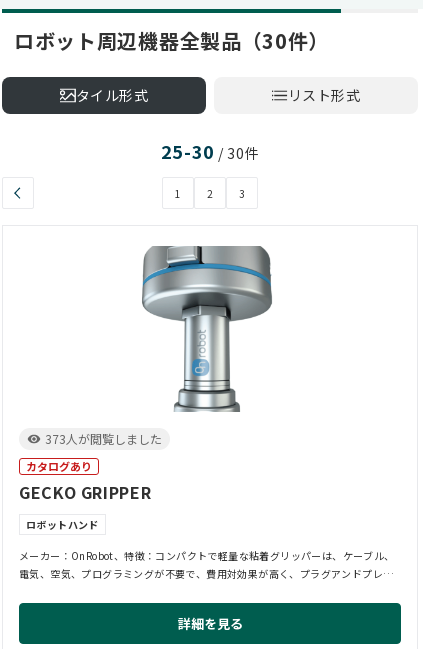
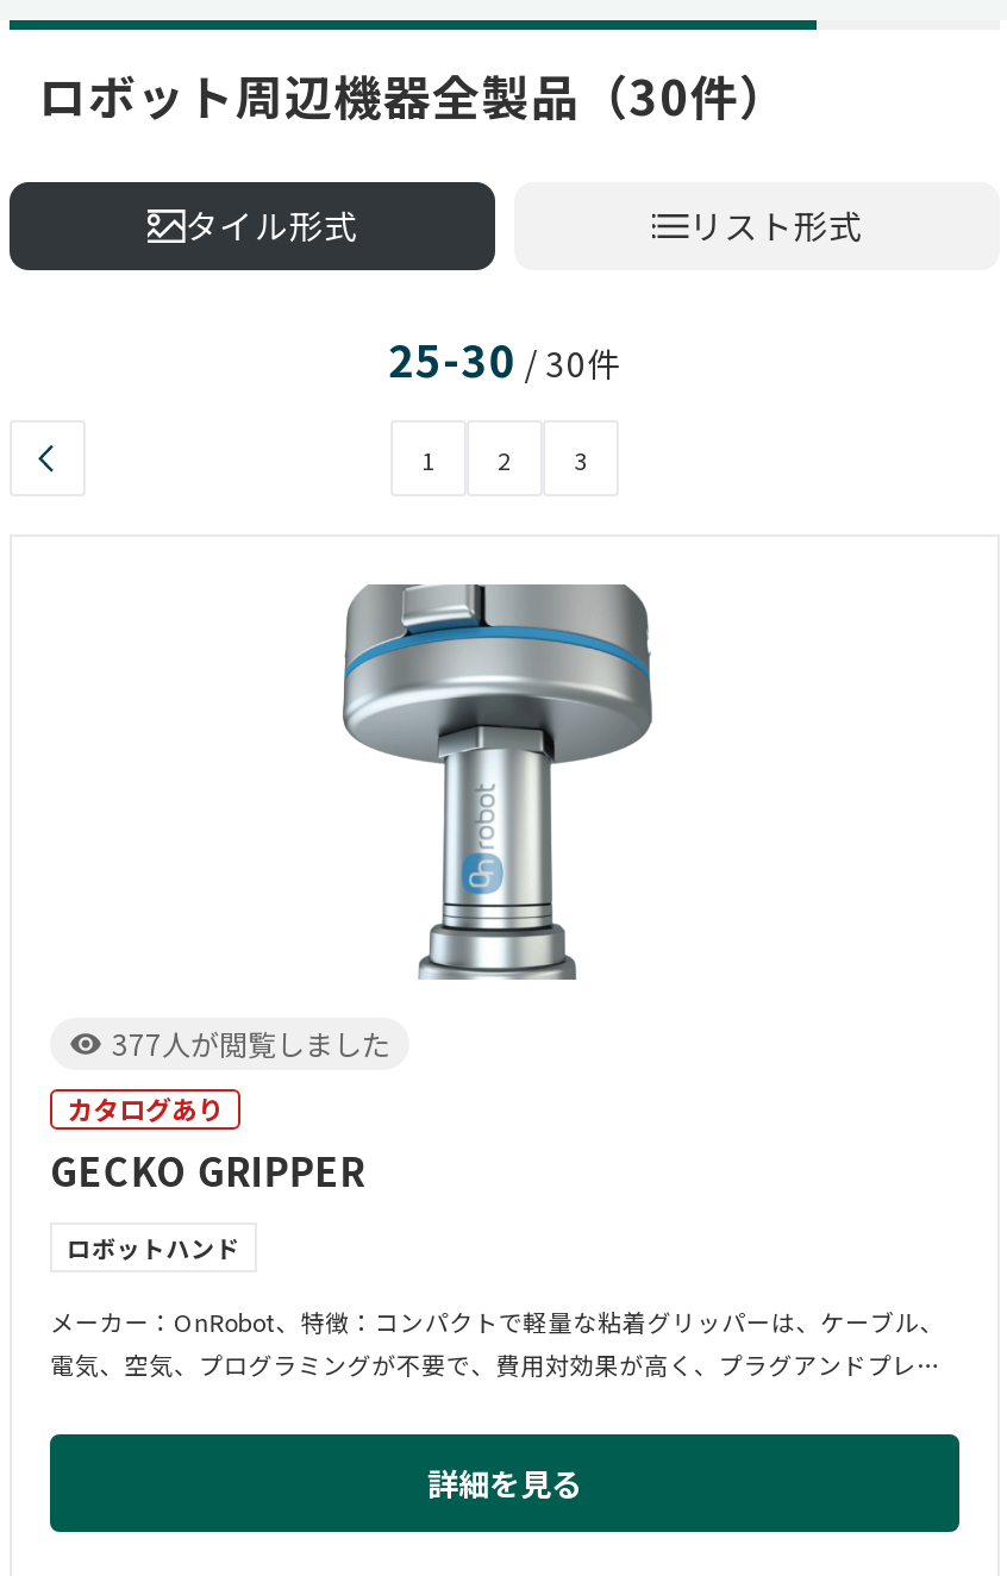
- 373人が閲覧しました
+ 377人が閲覧しました
